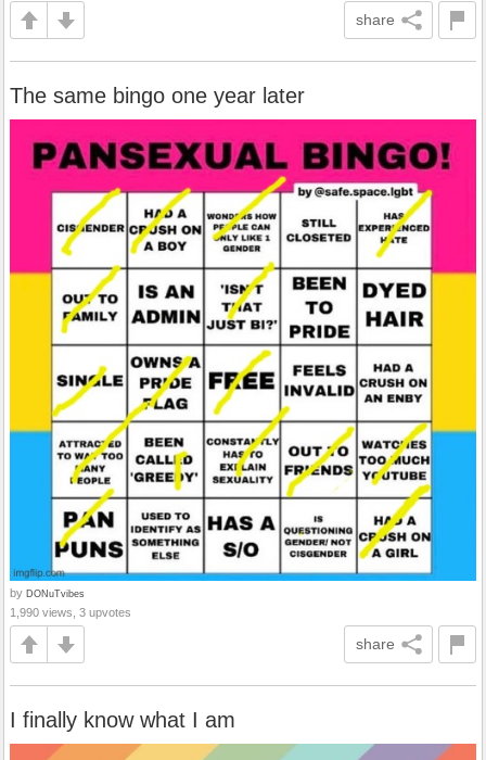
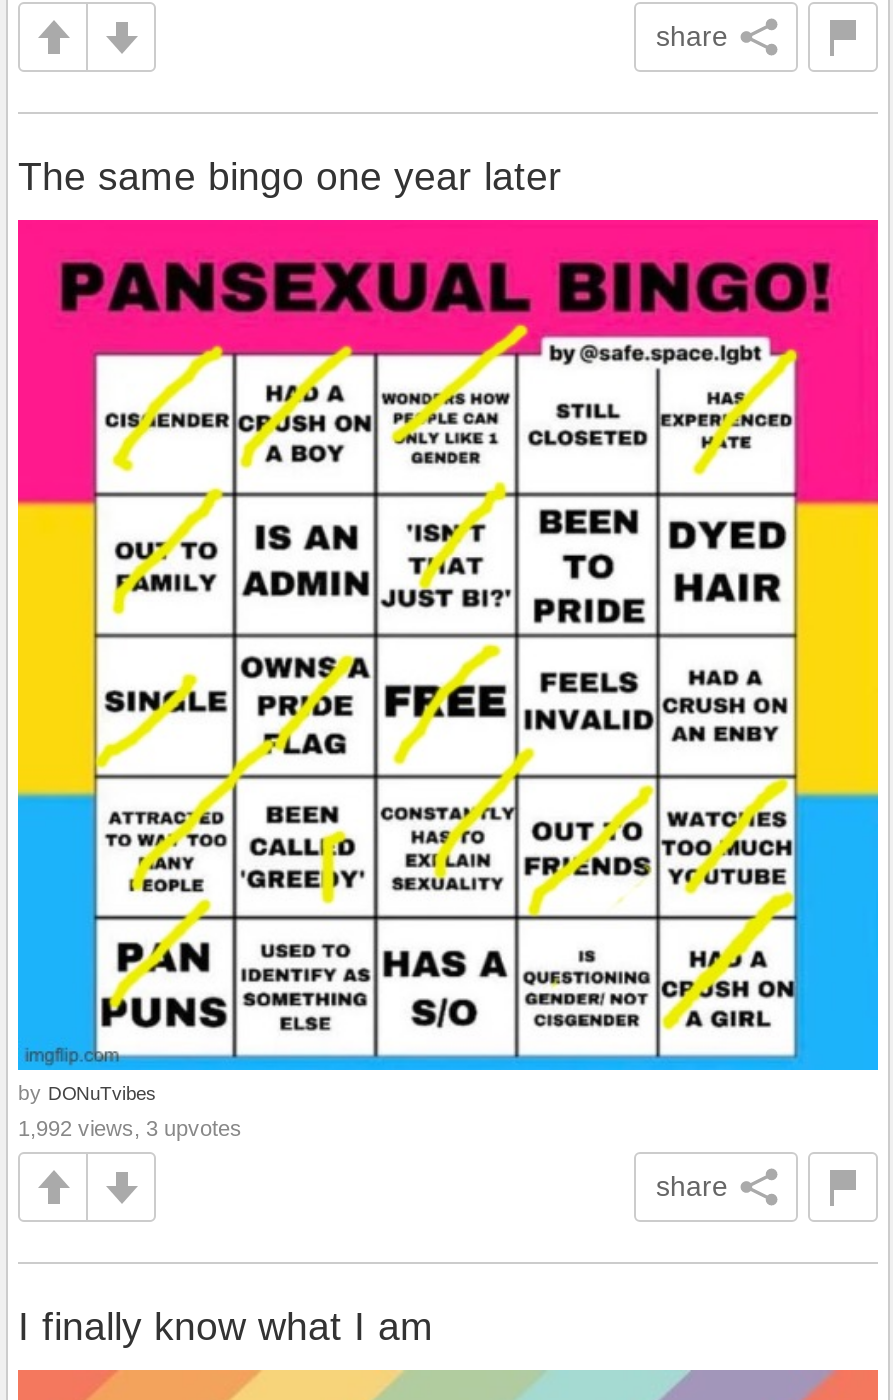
- 1,990 views, 3 upvotes
+ 1,992 views, 3 upvotes
